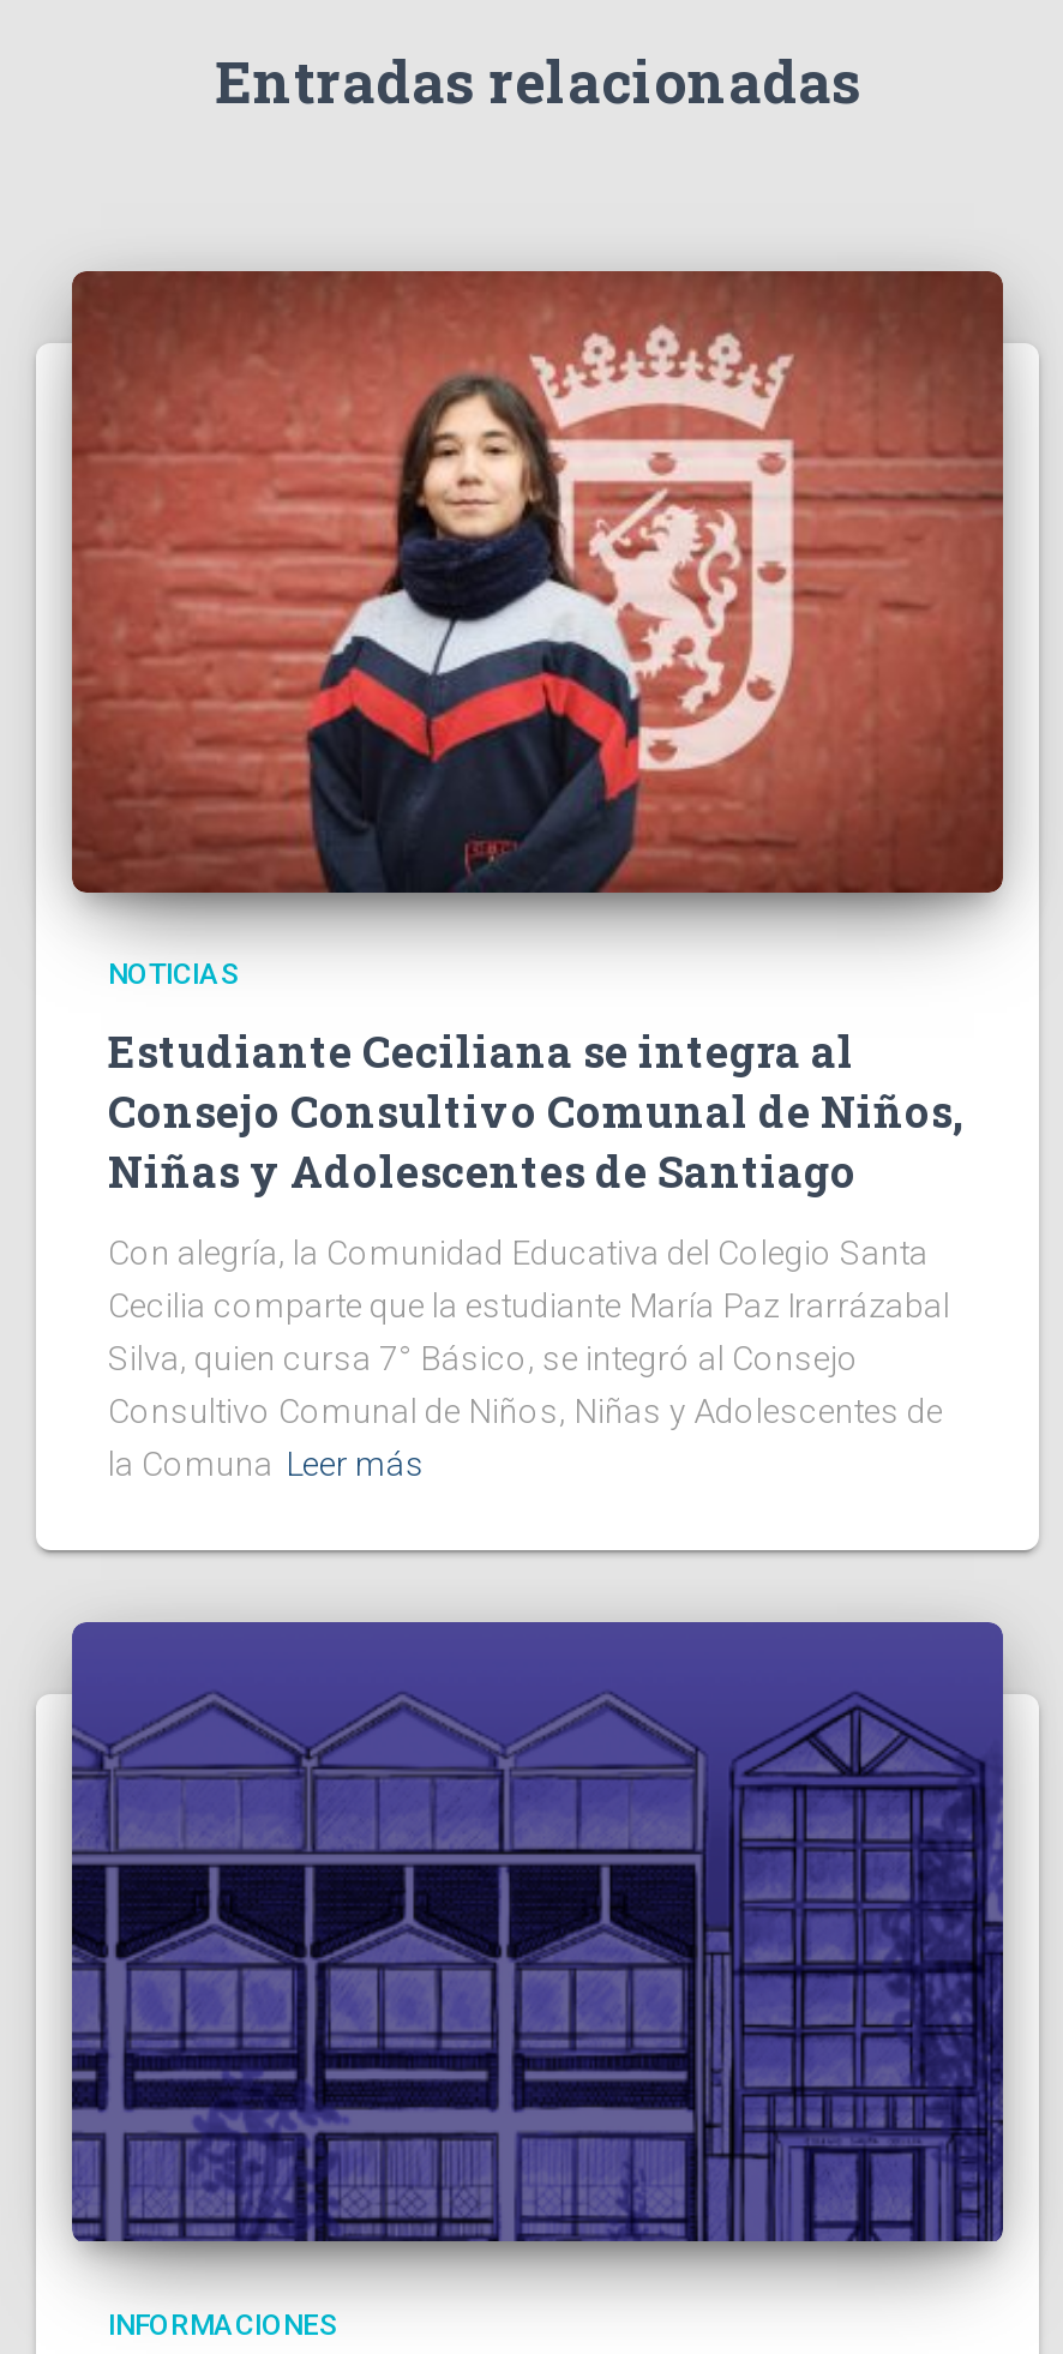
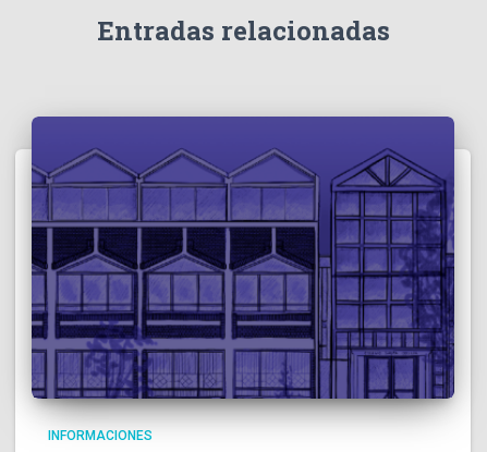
- [image]
- NOTICIAS
- Estudiante Ceciliana se integra al
- Consejo Consultivo Comunal de Niños,
- Niñas y Adolescentes de Santiago
- Con alegría, la Comunidad Educativa del Colegio Santa
- Cecilia comparte que la estudiante María Paz Irarrázabal
- Silva, quien cursa 7° Básico, se integró al Consejo
- Consultivo Comunal de Niños, Niñas y Adolescentes de
- la Comuna Leer más
